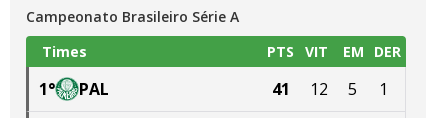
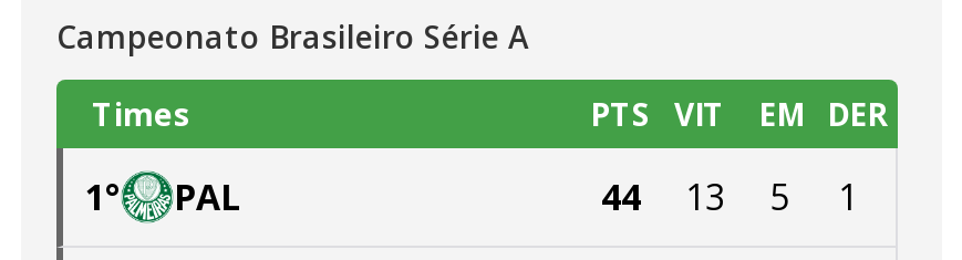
- 41
+ 44

- 12
+ 13
